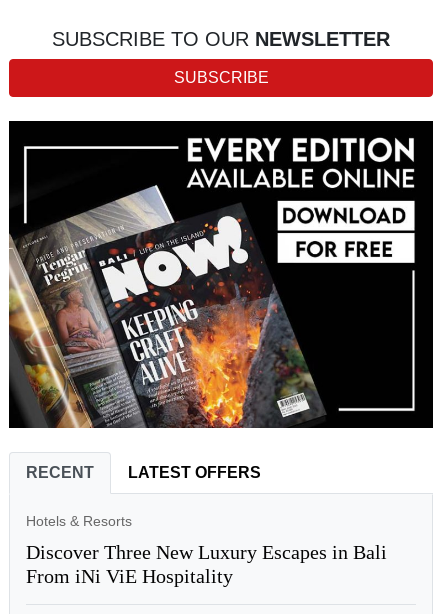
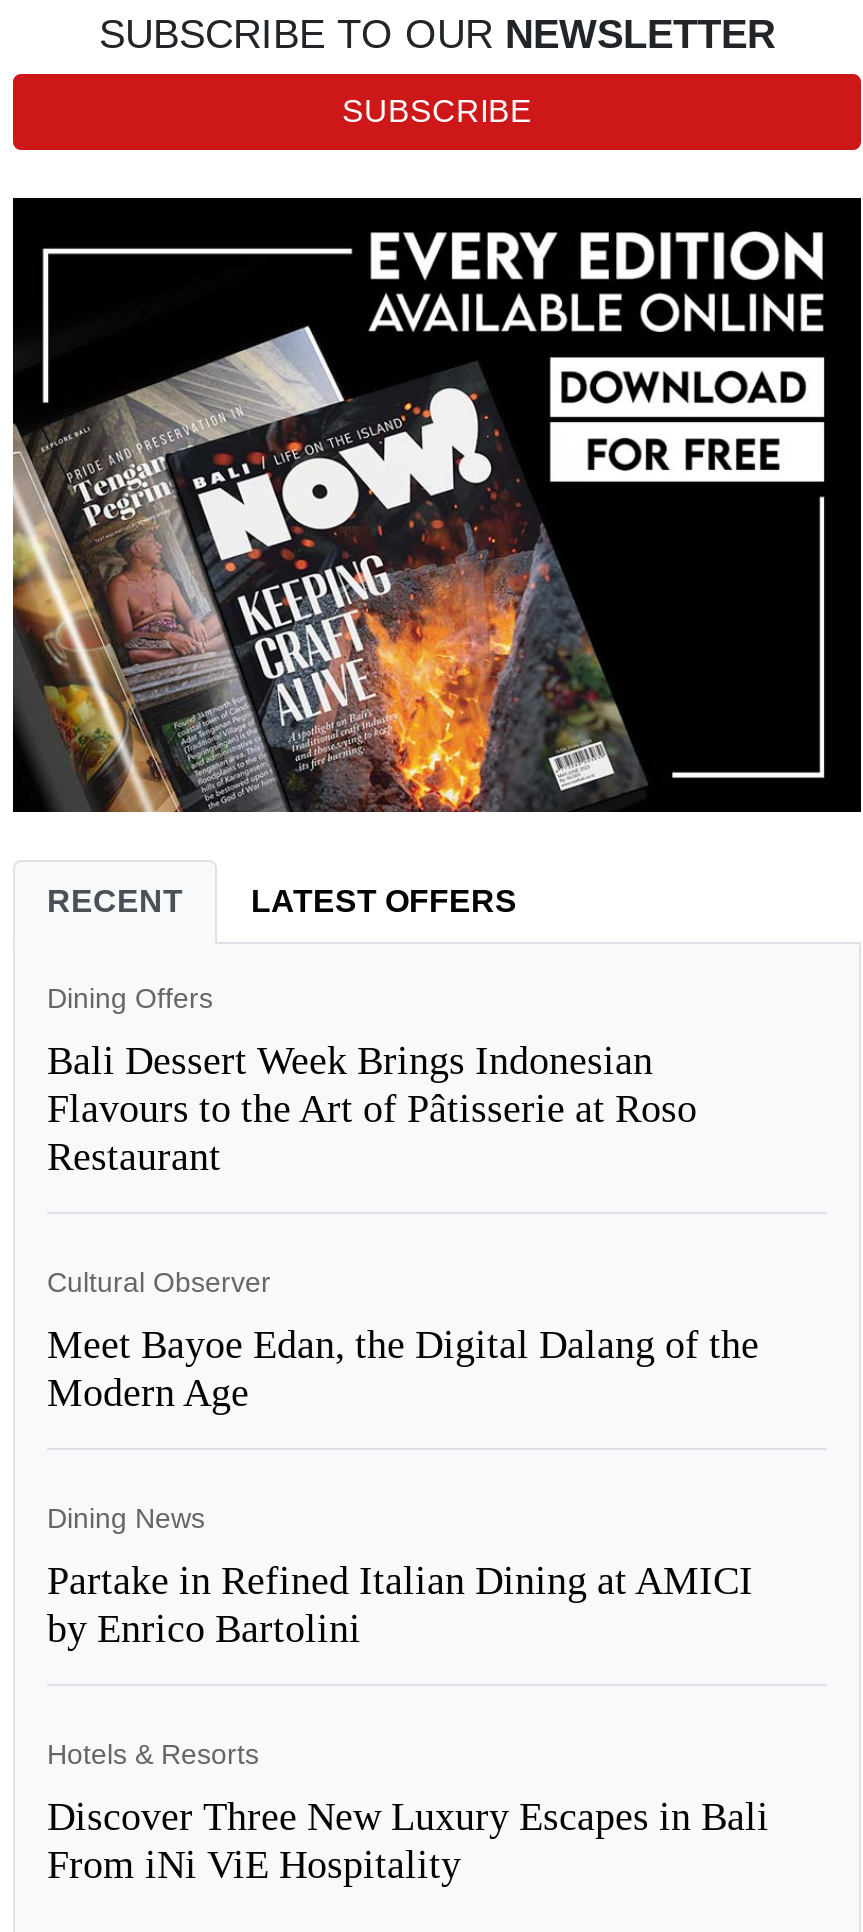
+ Dining Offers
+ Bali Dessert Week Brings Indonesian
+ Flavours to the Art of Pâtisserie at Roso
+ Restaurant
+ Cultural Observer
+ Meet Bayoe Edan, the Digital Dalang of the
+ Modern Age
+ Dining News
+ Partake in Refined Italian Dining at AMICI
+ by Enrico Bartolini
